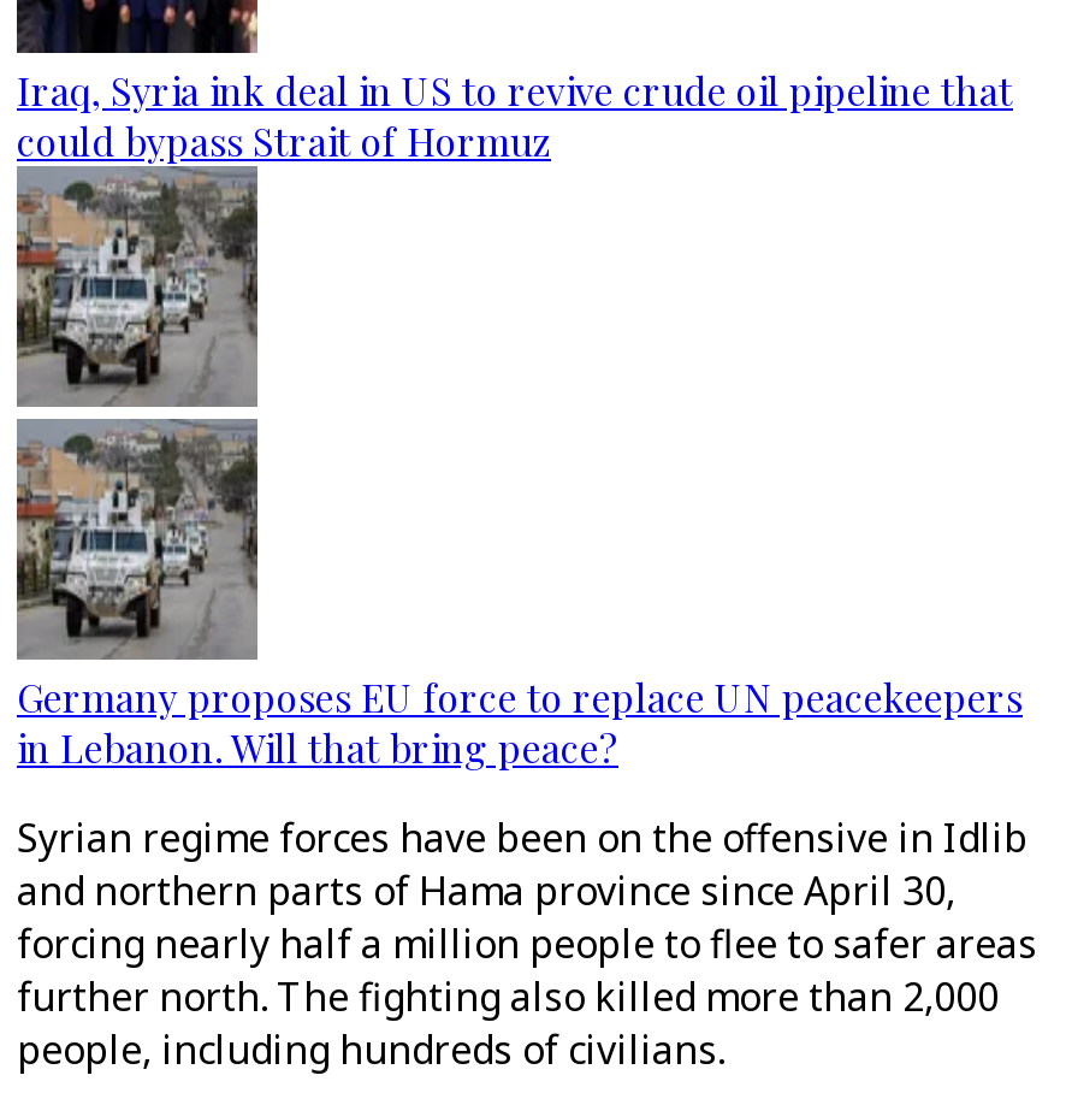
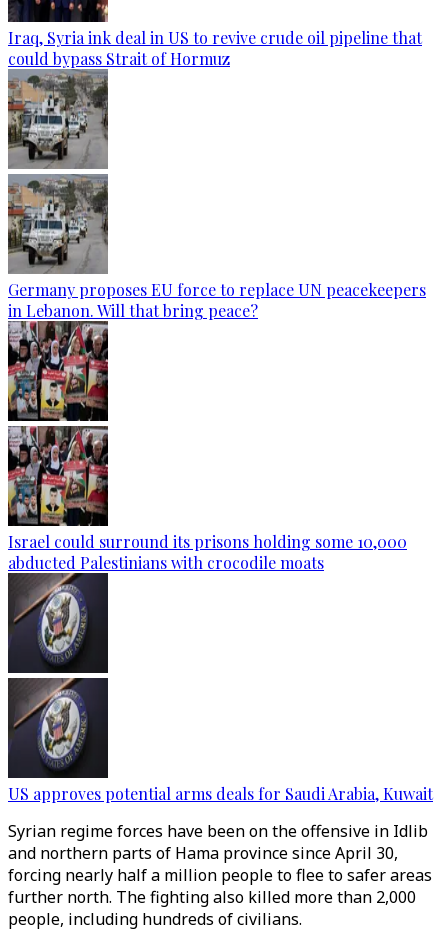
+ [image]
+ Israel could surround its prisons holding some 10,000
+ abducted Palestinians with crocodile moats

+ [image]
+ US approves potential arms deals for Saudi Arabia, Kuwait
